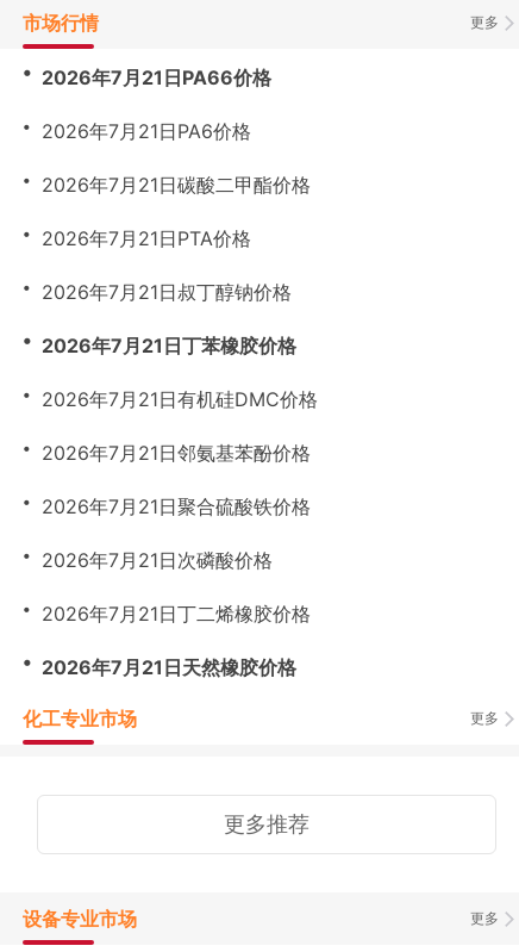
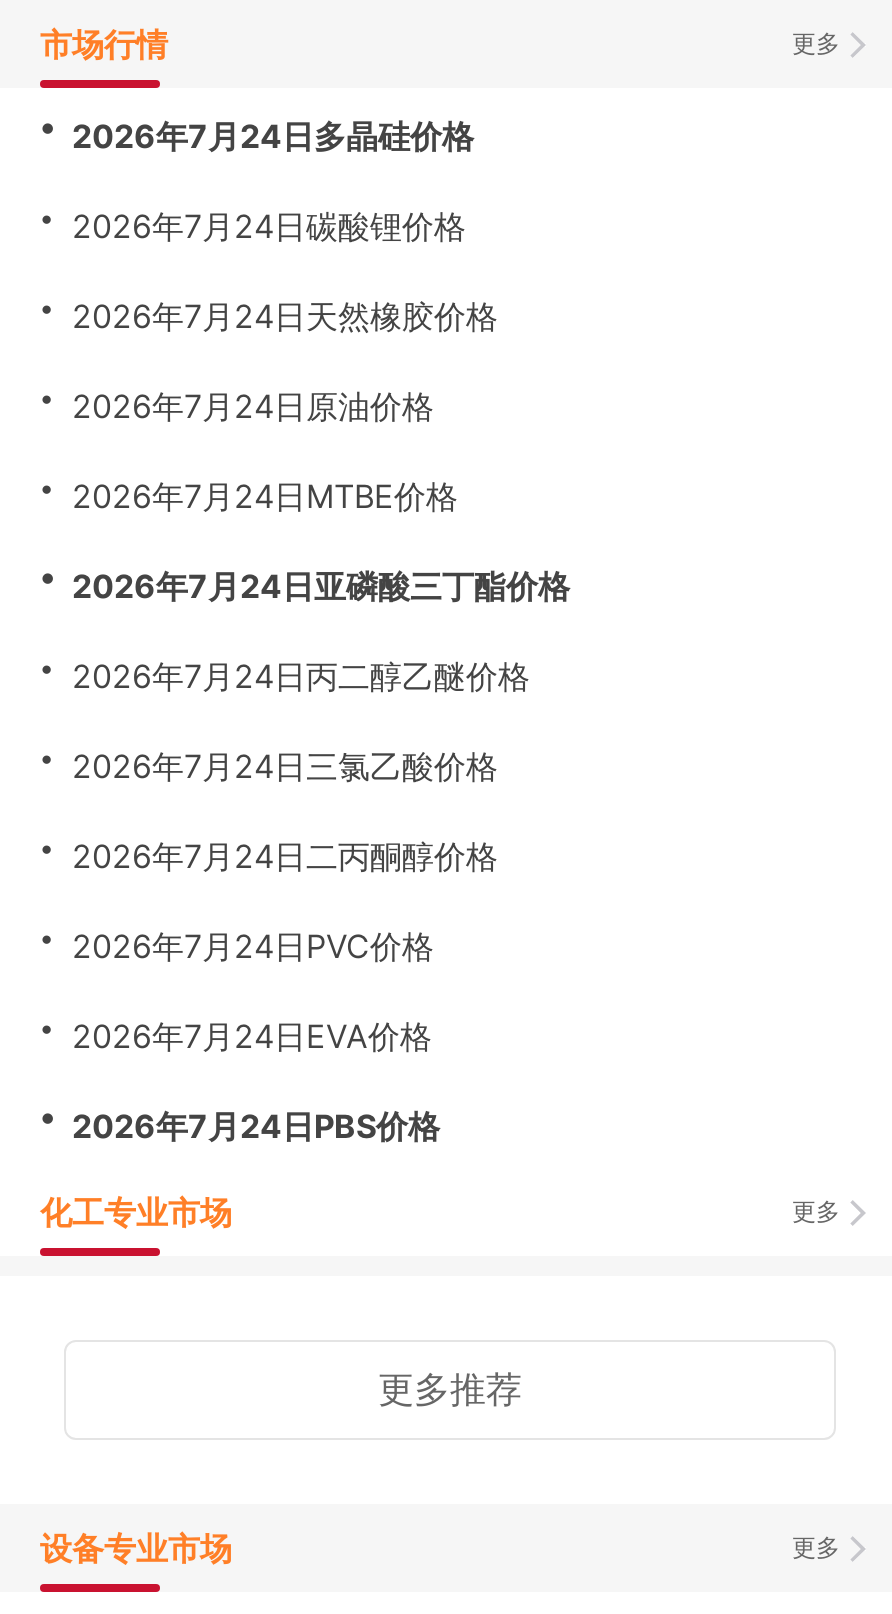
- ・2026年7月21日PA66价格
+ ・2026年7月24日多晶硅价格

- ・2026年7月21日PA6价格
+ ・2026年7月24日碳酸锂价格

- ・2026年7月21日碳酸二甲酯价格
+ ・2026年7月24日天然橡胶价格

- ・2026年7月21日PTA价格
+ ・2026年7月24日原油价格

- ・2026年7月21日叔丁醇钠价格
+ ・2026年7月24日MTBE价格

- ・2026年7月21日丁苯橡胶价格
+ ・2026年7月24日亚磷酸三丁酯价格

- ・2026年7月21日有机硅DMC价格
+ ・2026年7月24日丙二醇乙醚价格

- ・2026年7月21日邻氨基苯酚价格
+ ・2026年7月24日三氯乙酸价格

- ・2026年7月21日聚合硫酸铁价格
+ ・2026年7月24日二丙酮醇价格

- ・2026年7月21日次磷酸价格
+ ・2026年7月24日PVC价格

- ・2026年7月21日丁二烯橡胶价格
+ ・2026年7月24日EVA价格

- ・2026年7月21日天然橡胶价格
+ ・2026年7月24日PBS价格
